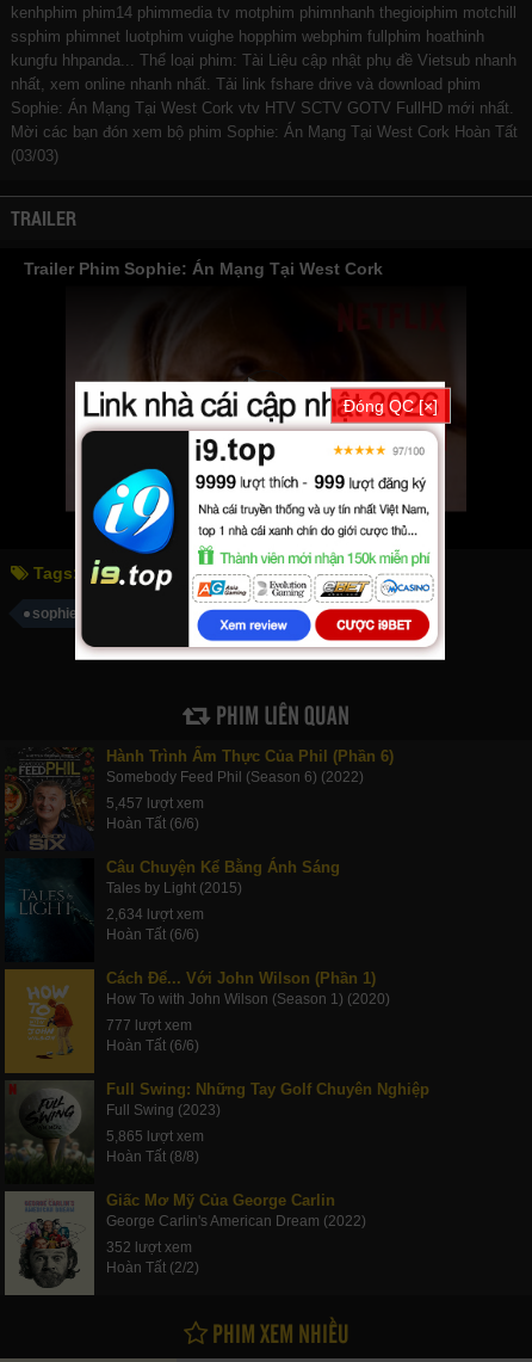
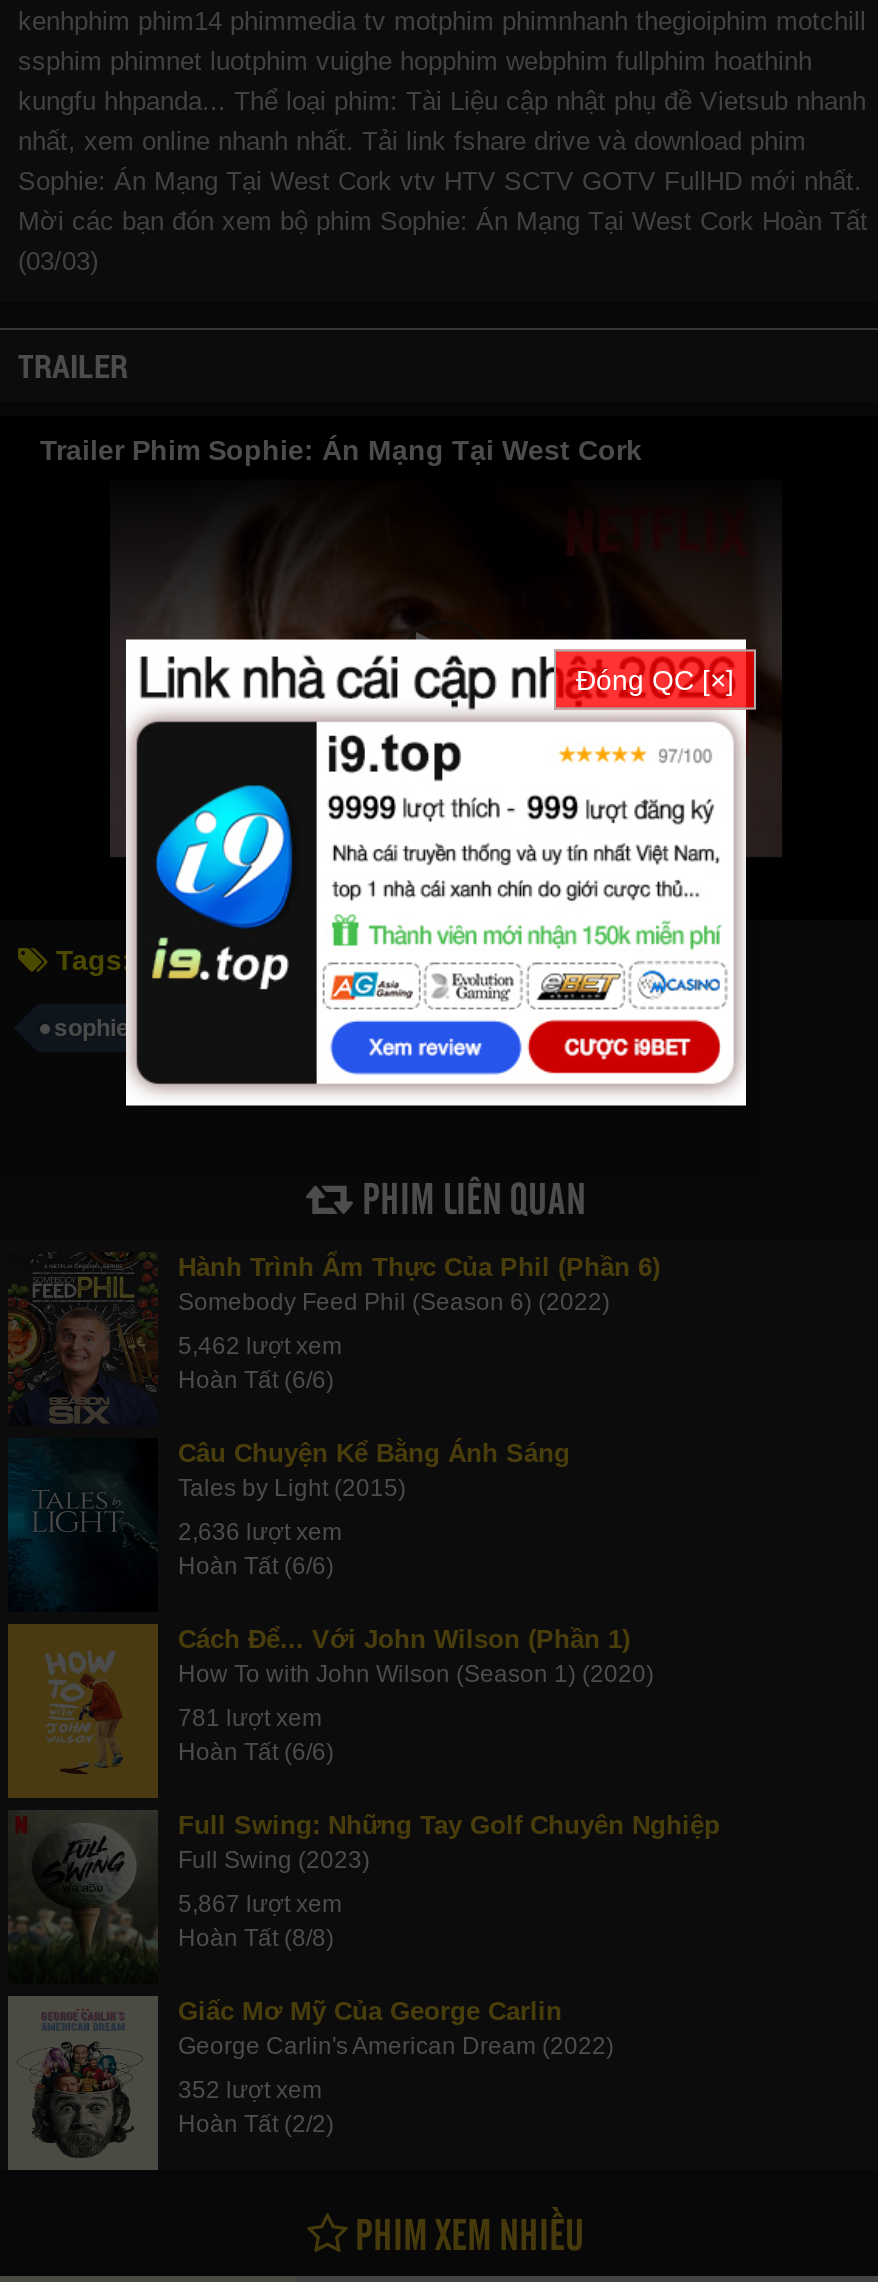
- 5,457 lượt xem
+ 5,462 lượt xem

- 2,634 lượt xem
+ 2,636 lượt xem

- 777 lượt xem
+ 781 lượt xem

- 5,865 lượt xem
+ 5,867 lượt xem
